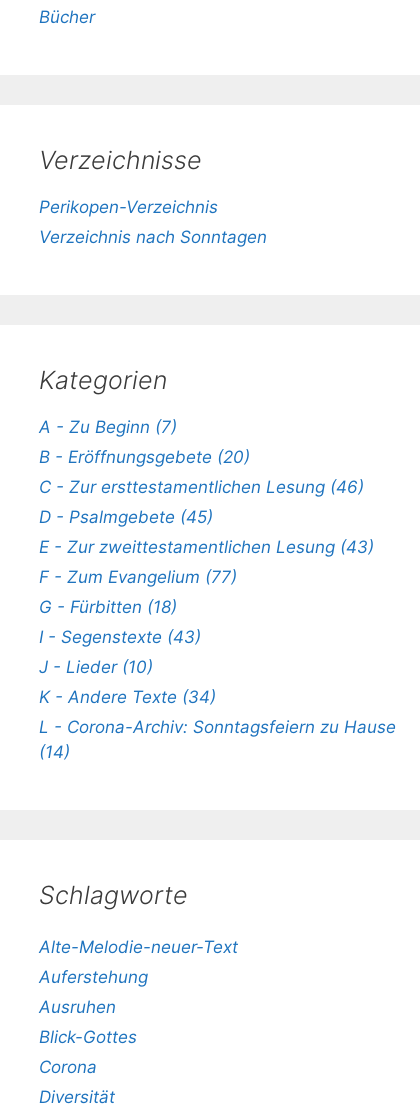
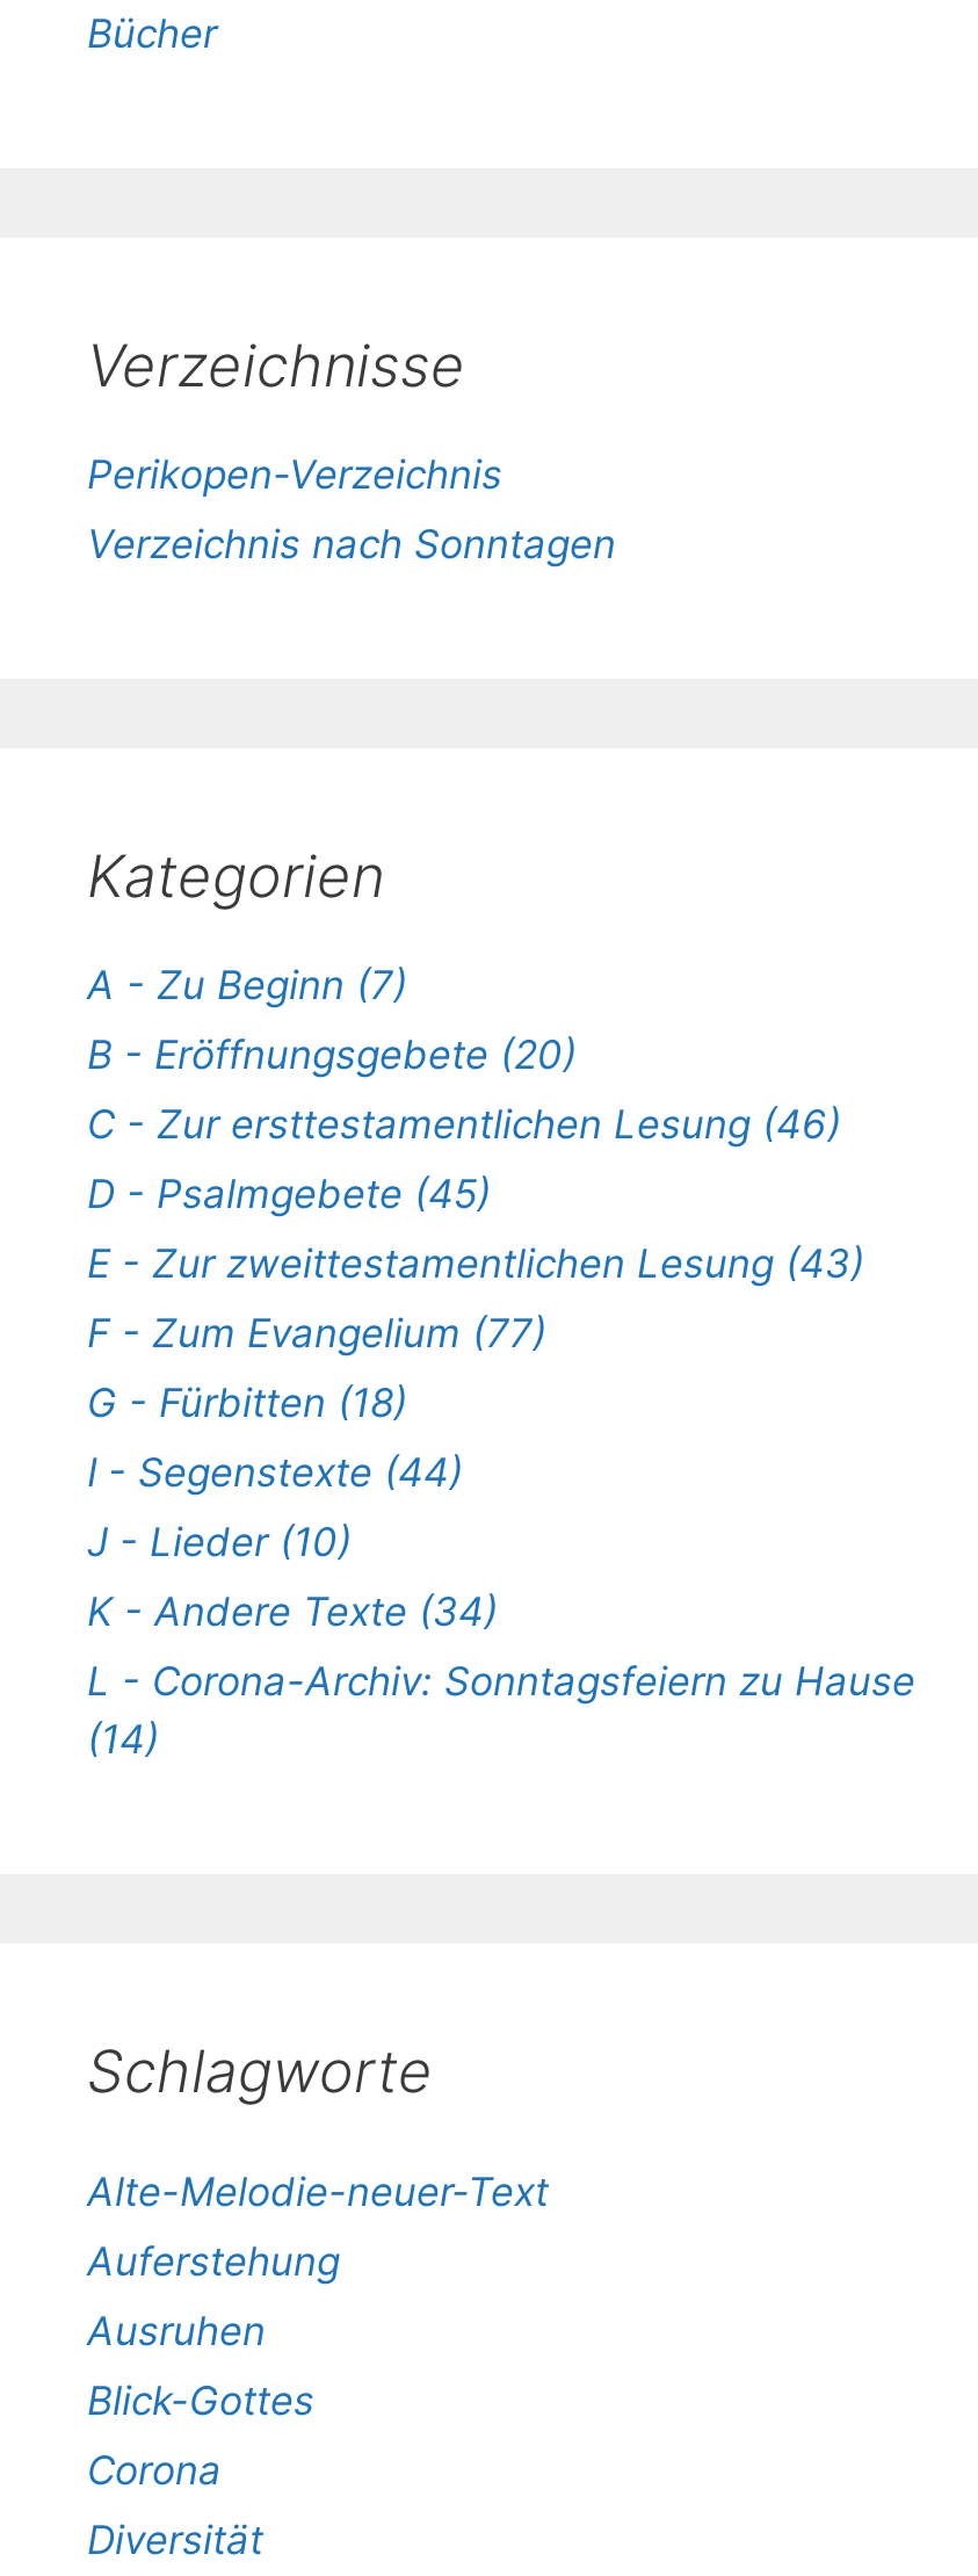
- I - Segenstexte (43)
+ I - Segenstexte (44)
